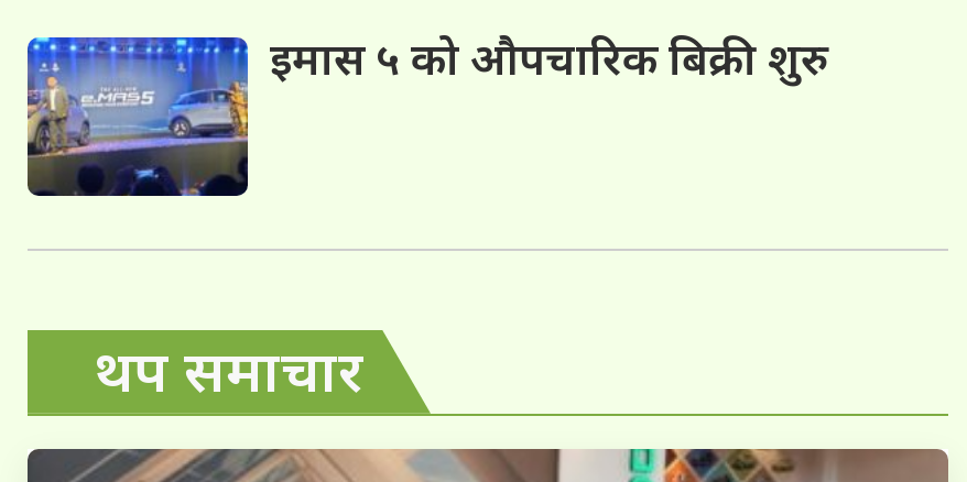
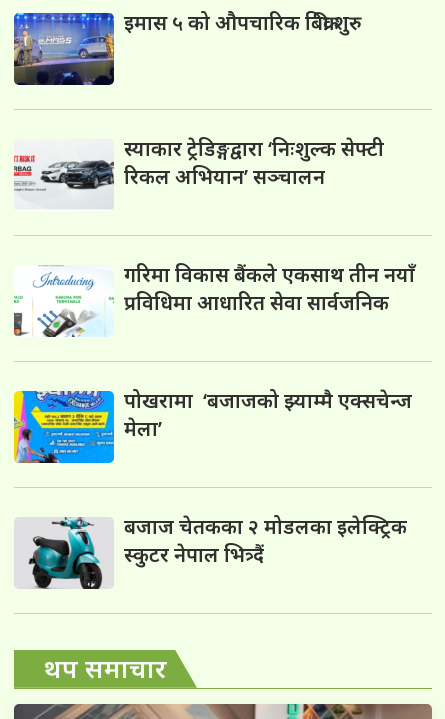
+ [image]
+ स्याकार ट्रेडिङ्गद्वारा ‘निःशुल्क सेफ्टी
+ रिकल अभियान’ सञ्चालन

+ [image]
+ गरिमा विकास बैंकले एकसाथ तीन नयाँ
+ प्रविधिमा आधारित सेवा सार्वजनिक

+ [image]
+ पोखरामा ‘बजाजको झ्याम्मै एक्सचेन्ज
+ मेला’

+ [image]
+ बजाज चेतकका २ मोडलका इलेक्ट्रिक
+ स्कुटर नेपाल भित्र्दैं
